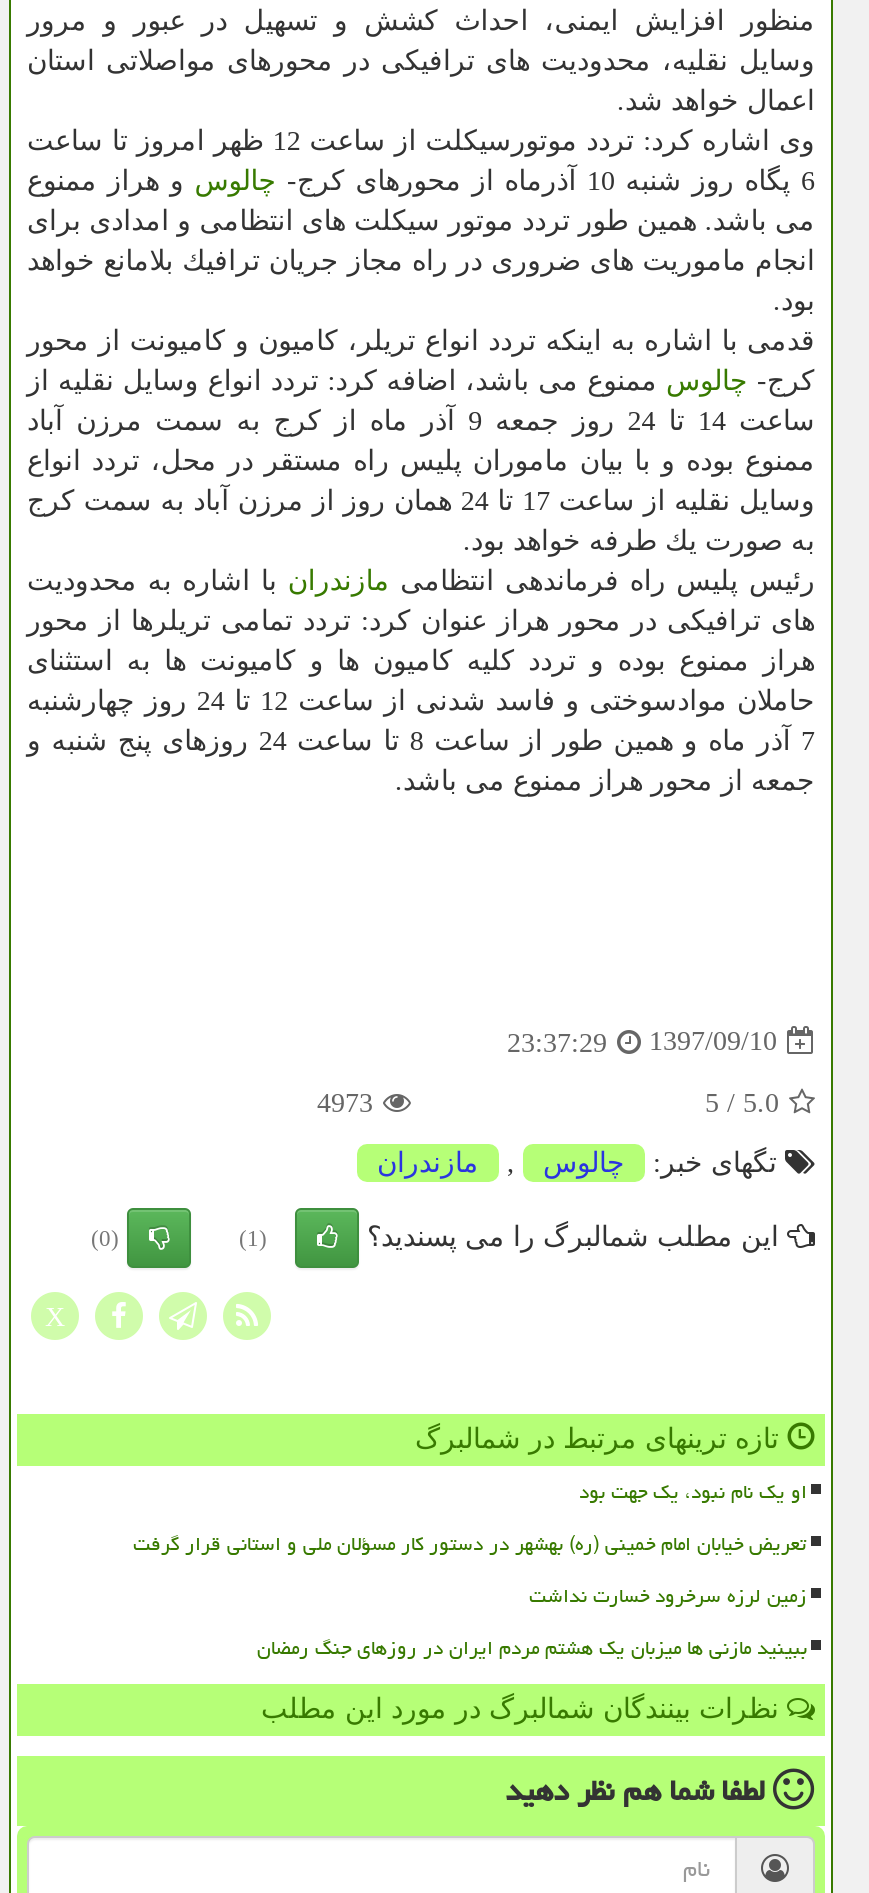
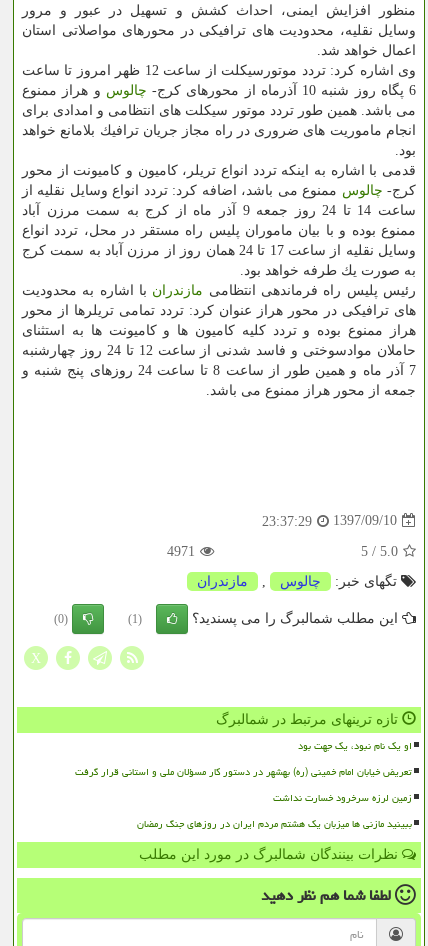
- 4973
+ 4971
